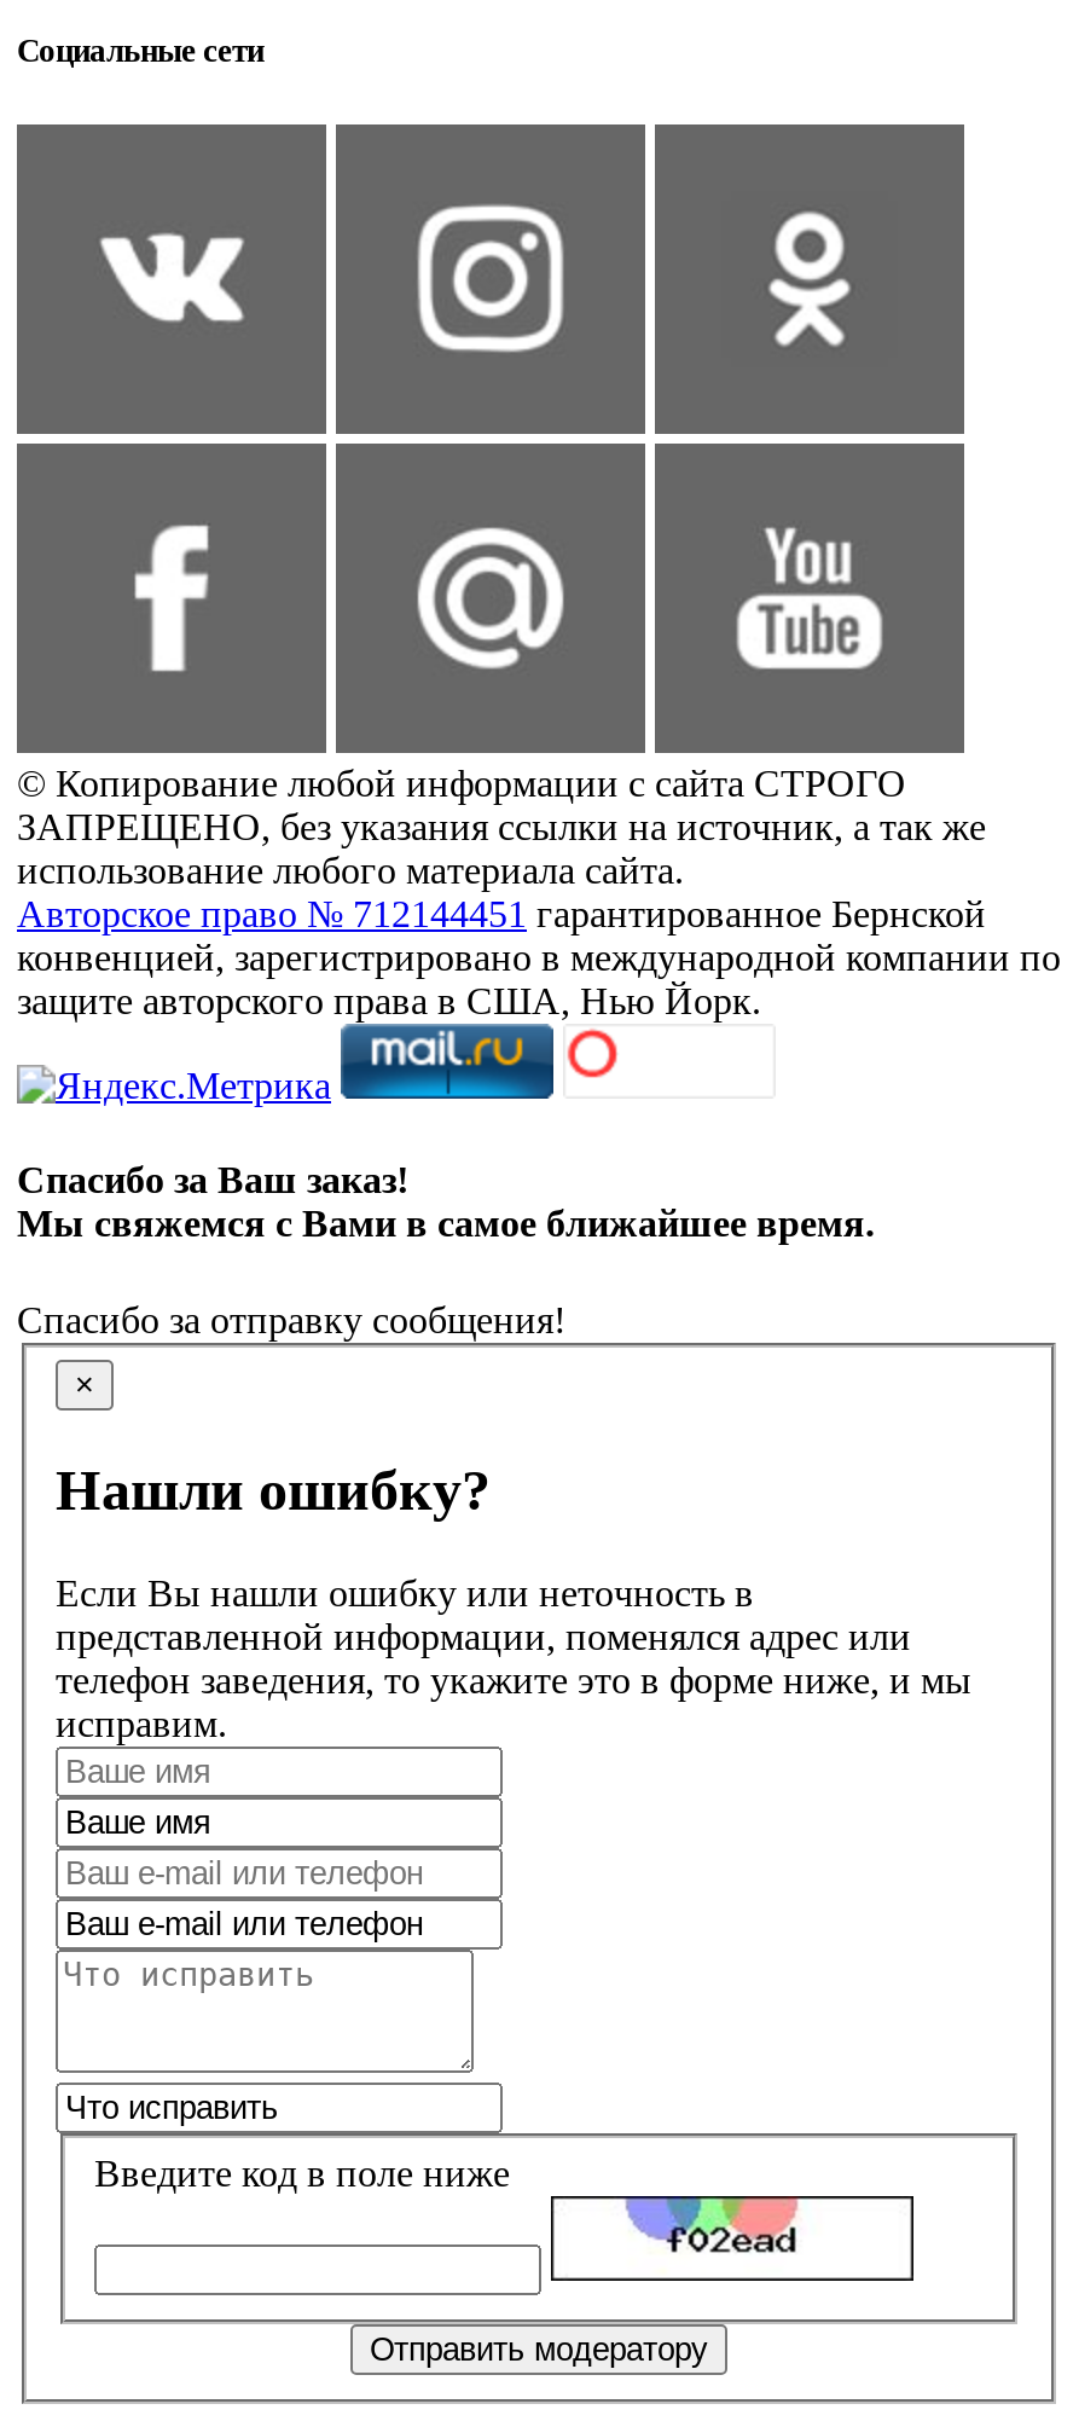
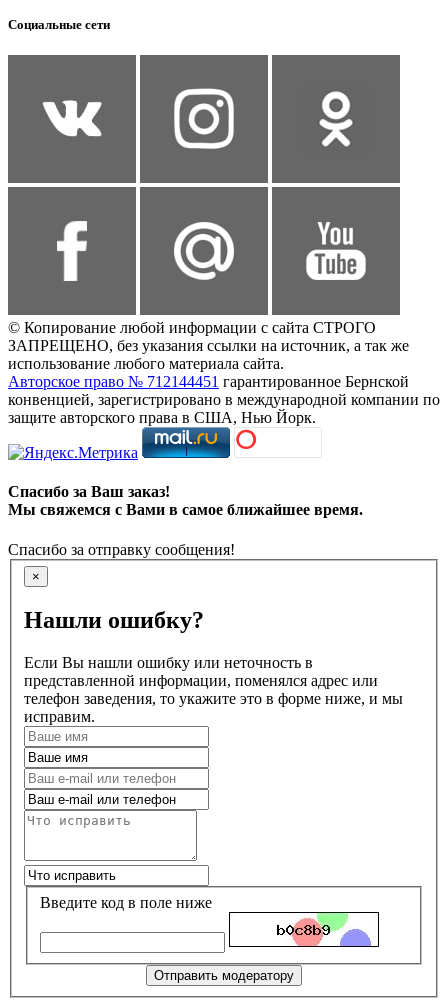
- [image]
+ [image]
